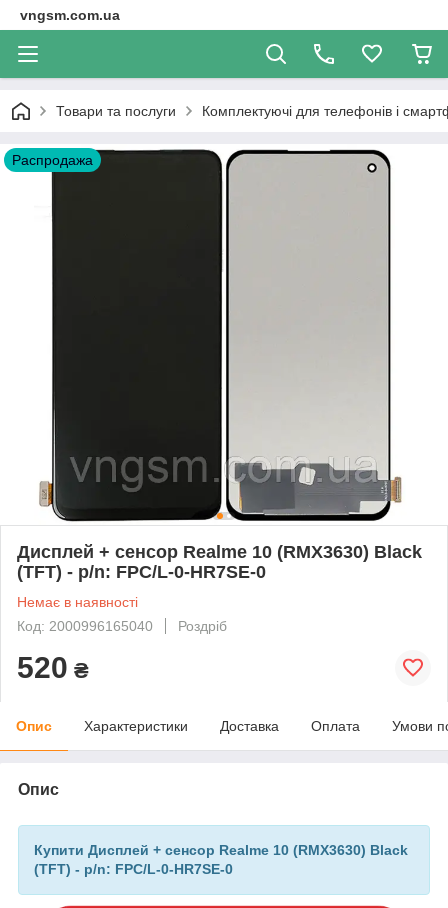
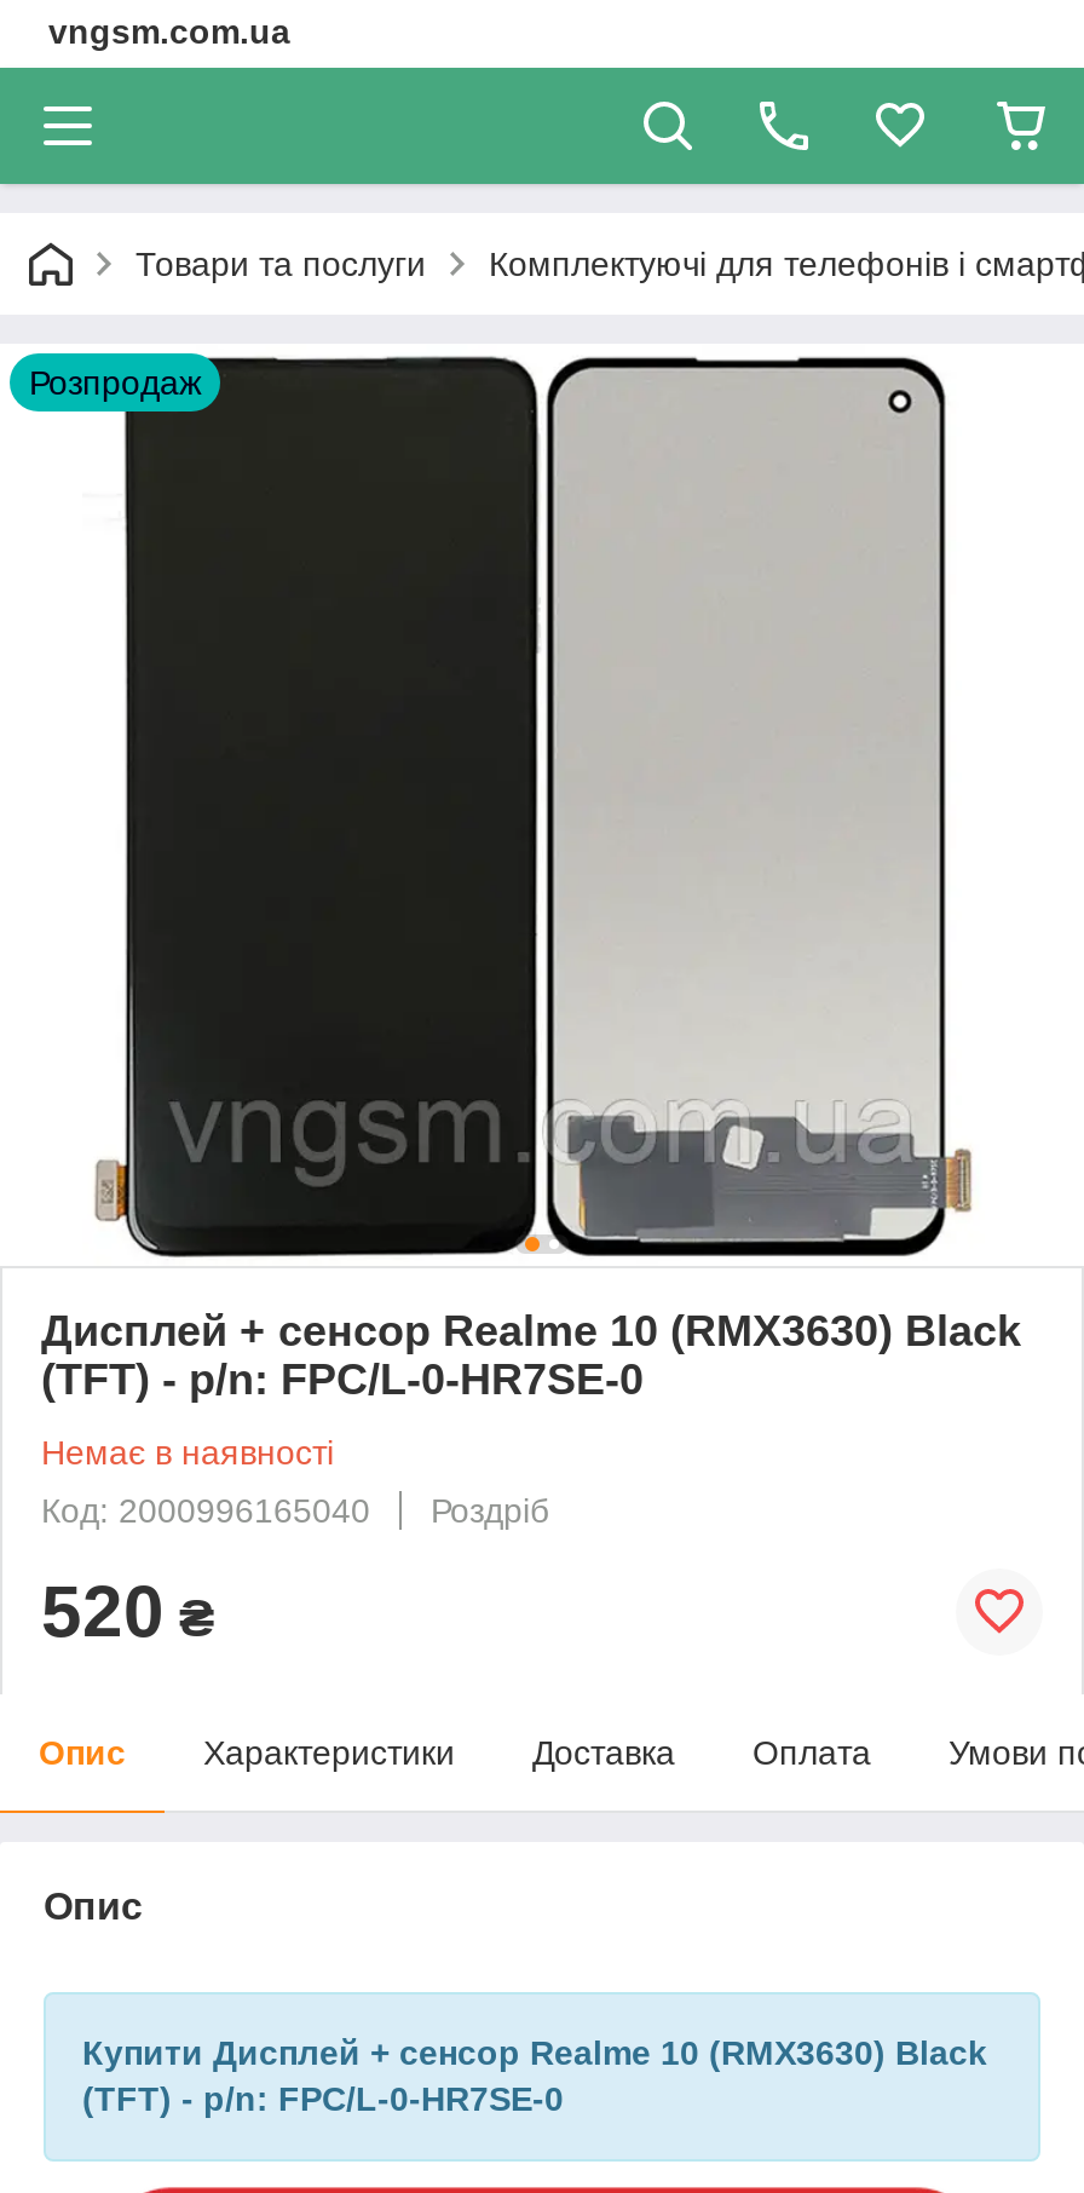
- Распродажа
+ Розпродаж
